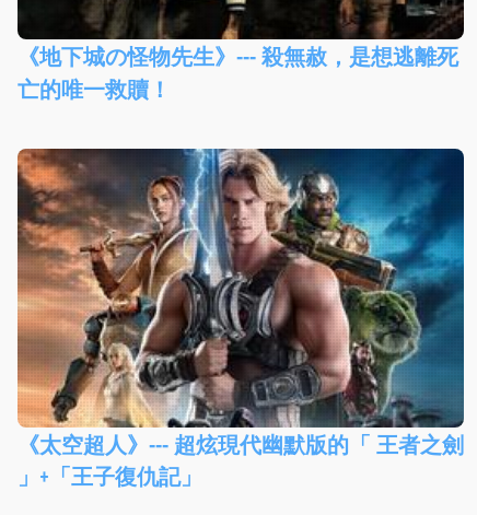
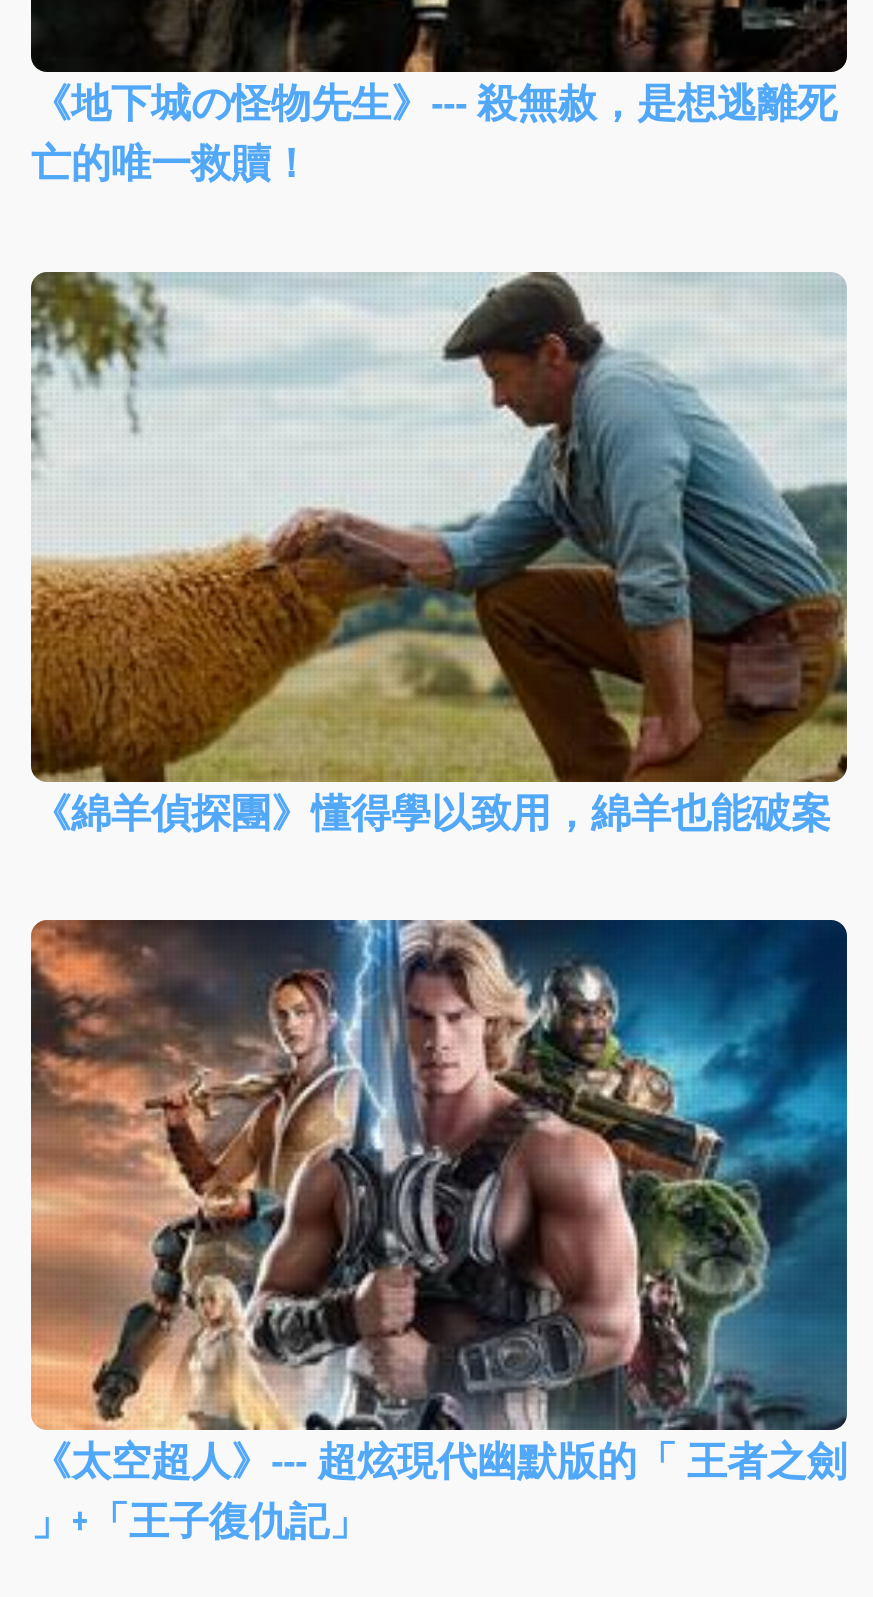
+ [image]
+ 《綿羊偵探團》懂得學以致用，綿羊也能破案
